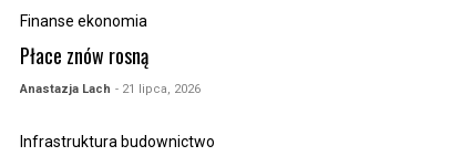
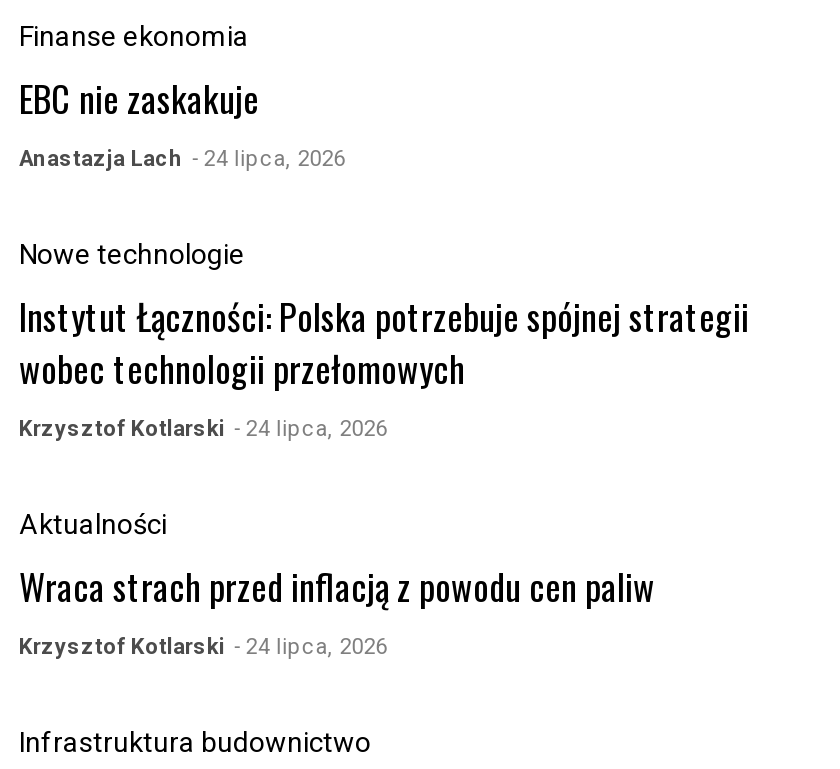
- Płace znów rosną
- Anastazja Lach - 21 lipca, 2026
+ EBC nie zaskakuje
+ Anastazja Lach - 24 lipca, 2026
+ Nowe technologie
+ Instytut Łączności: Polska potrzebuje spójnej strategii
+ wobec technologii przełomowych
+ Krzysztof Kotlarski - 24 lipca, 2026
+ Aktualności
+ Wraca strach przed inflacją z powodu cen paliw
+ Krzysztof Kotlarski - 24 lipca, 2026
